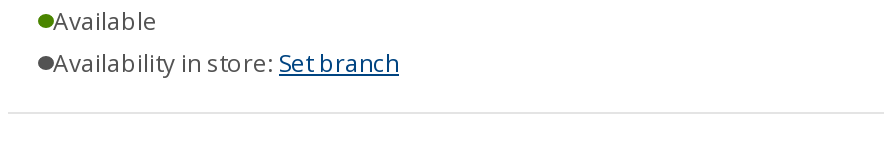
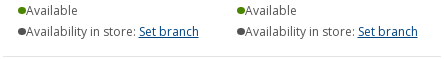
+ Available
+ Availability in store: Set branch
